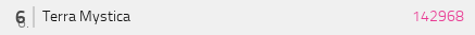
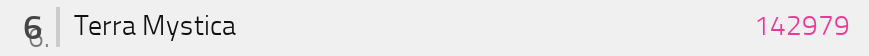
- 142968
+ 142979
